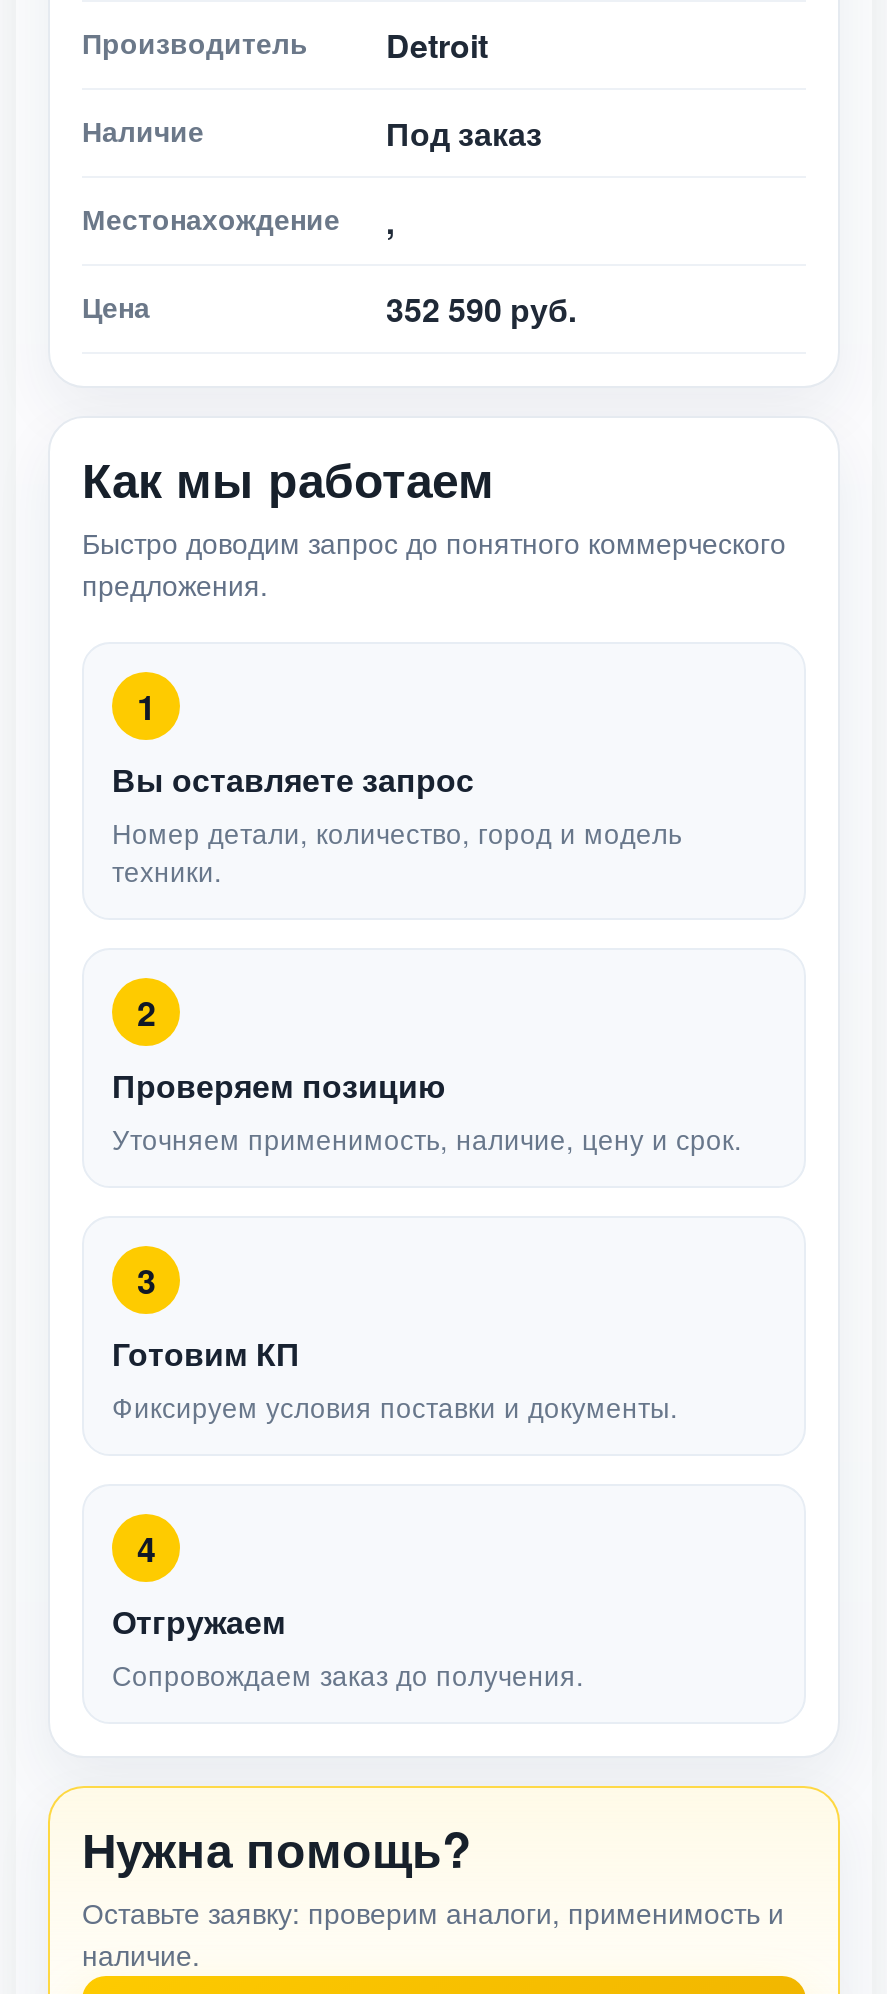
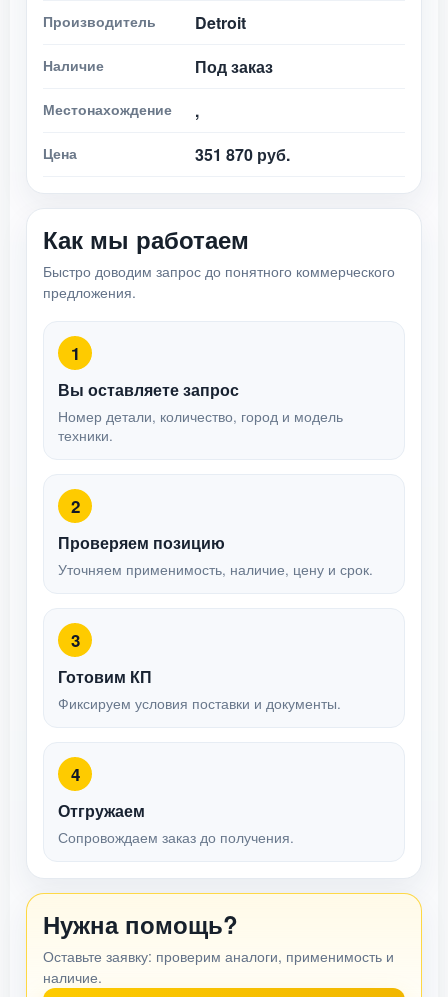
- 352 590 руб.
+ 351 870 руб.
